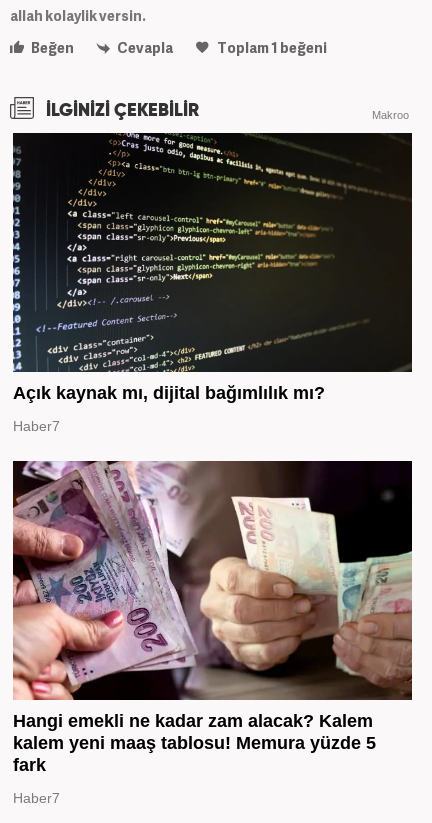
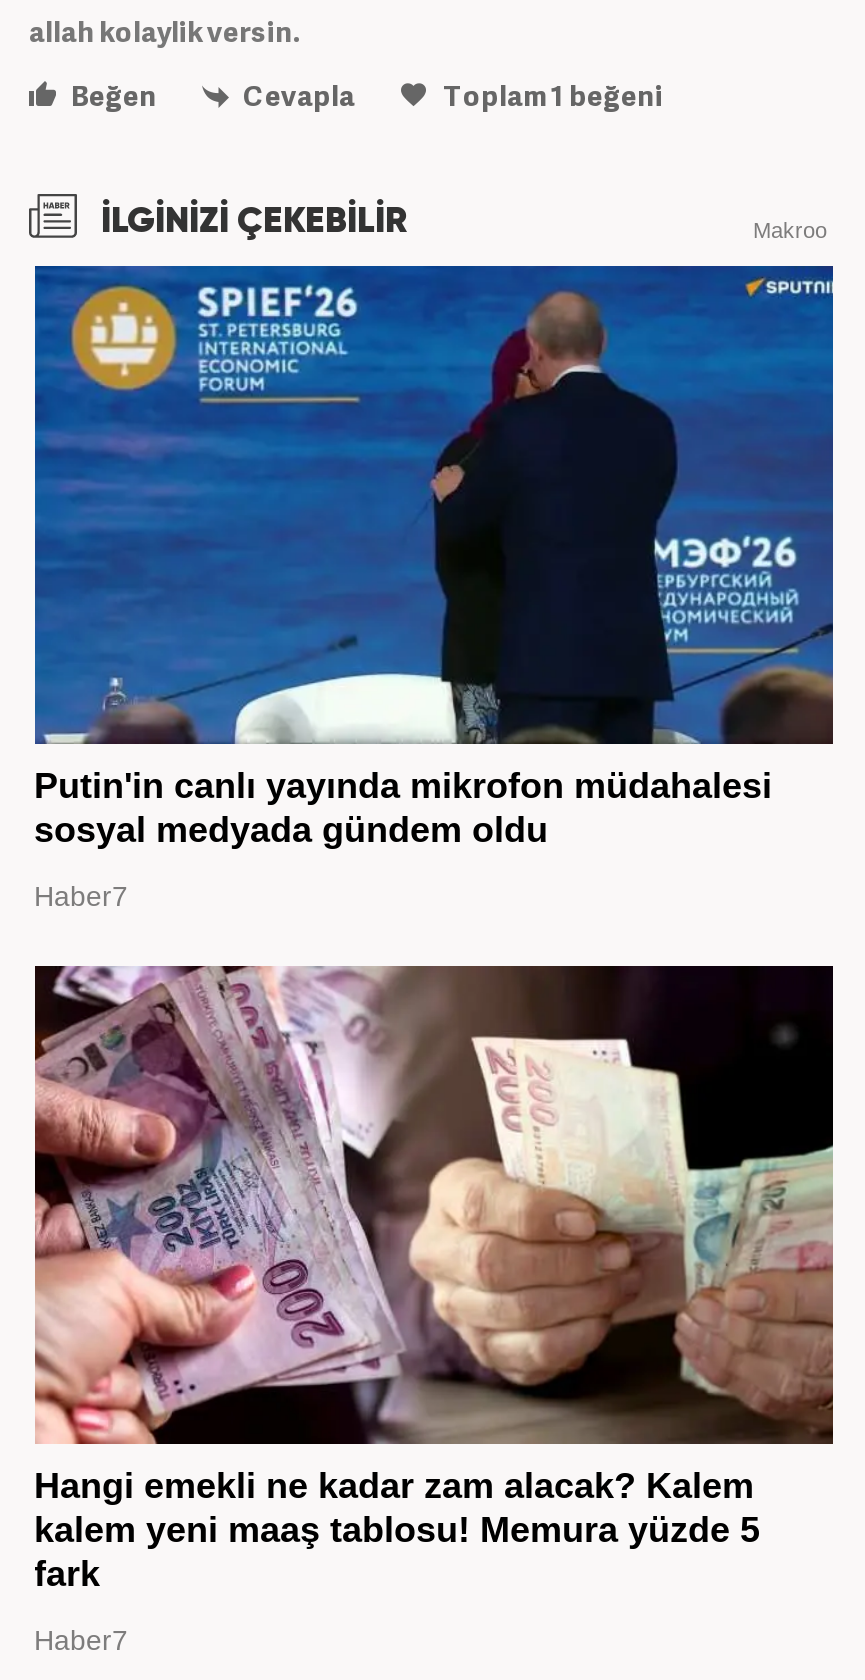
- [image]
- Açık kaynak mı, dijital bağımlılık mı?
+ [image]
+ Putin'in canlı yayında mikrofon müdahalesi
+ sosyal medyada gündem oldu
